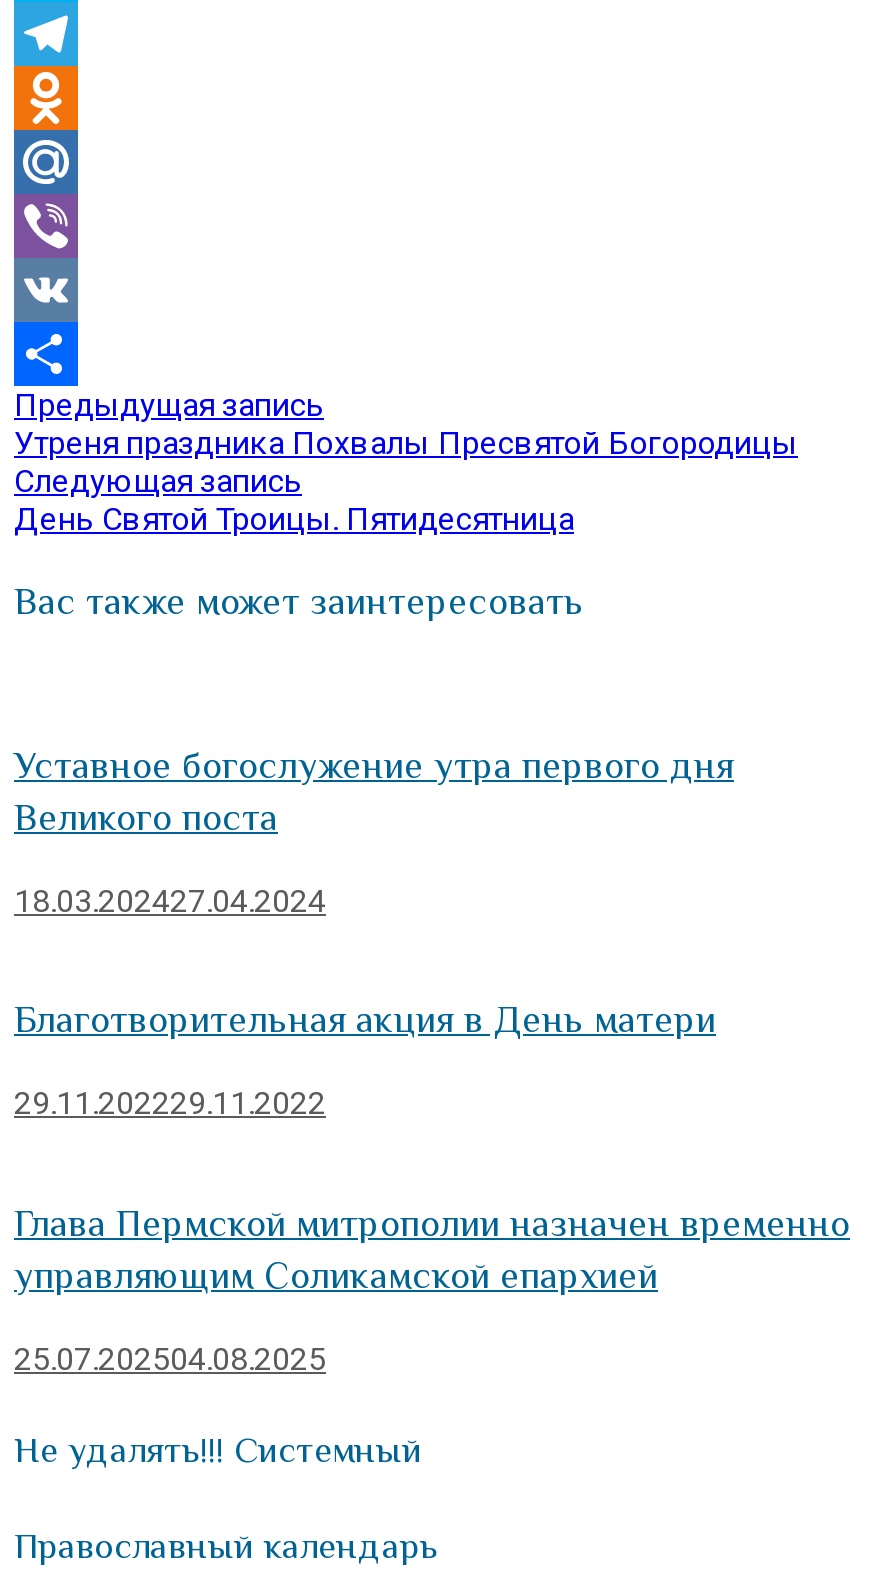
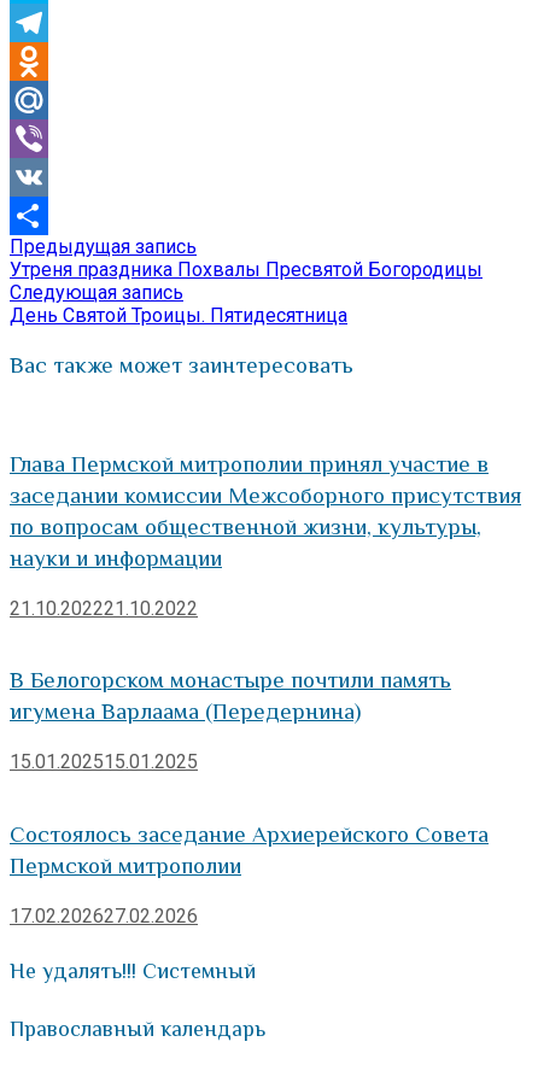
- Уставное богослужение утра первого дня
- Великого поста
+ Глава Пермской митрополии принял участие в
+ заседании комиссии Межсоборного присутствия
+ по вопросам общественной жизни, культуры,
+ науки и информации

- 18.03.202427.04.2024
+ 21.10.202221.10.2022

- Благотворительная акция в День матери
+ В Белогорском монастыре почтили память
+ игумена Варлаама (Передернина)

- 29.11.202229.11.2022
+ 15.01.202515.01.2025

- Глава Пермской митрополии назначен временно
- управляющим Соликамской епархией
+ Состоялось заседание Архиерейского Совета
+ Пермской митрополии

- 25.07.202504.08.2025
+ 17.02.202627.02.2026
